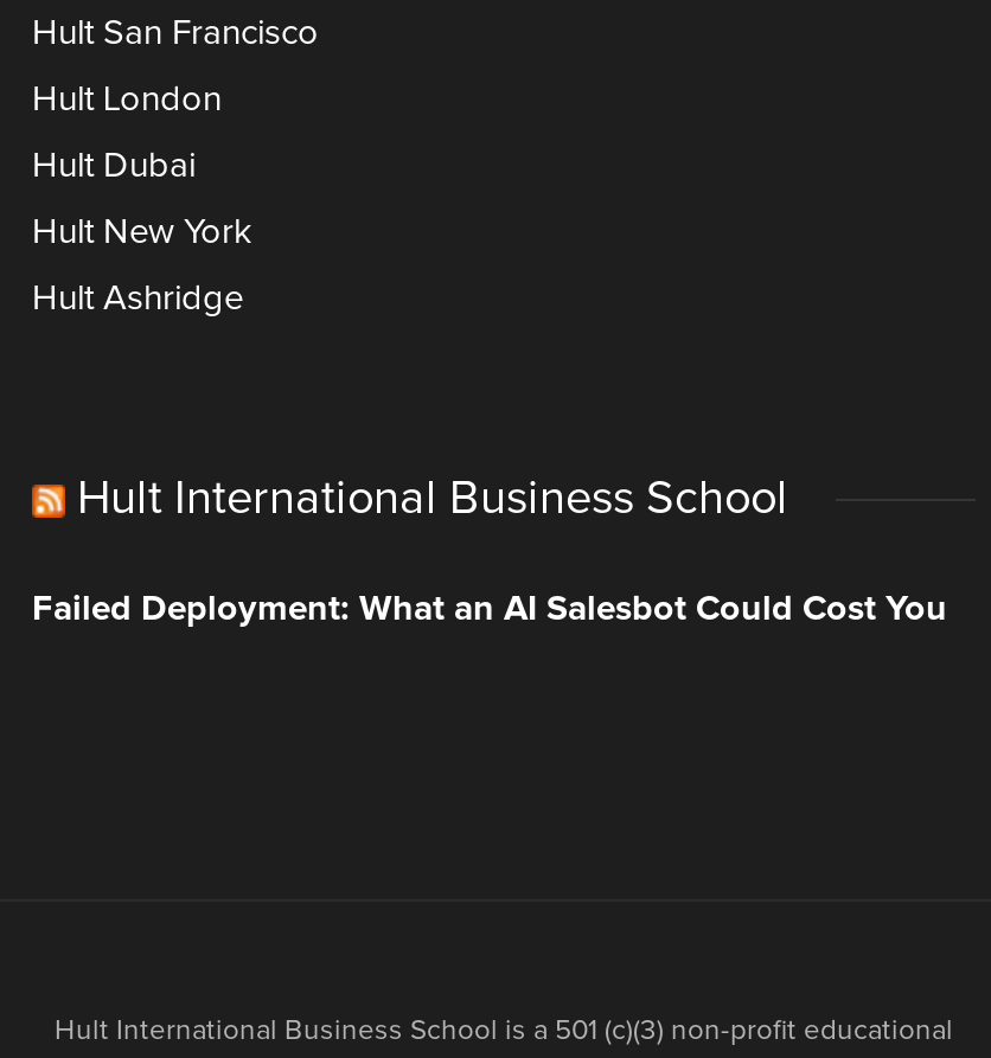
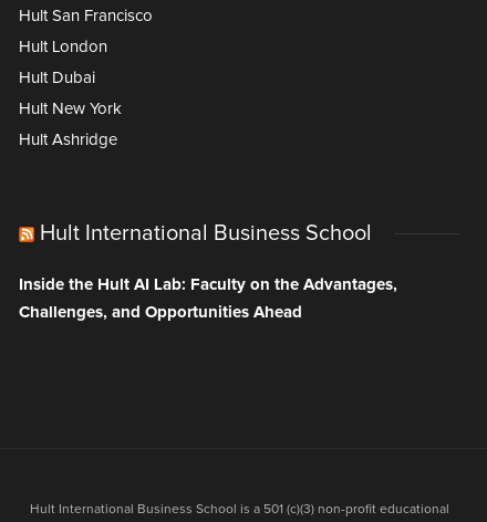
- Failed Deployment: What an AI Salesbot Could Cost You
+ Inside the Hult AI Lab: Faculty on the Advantages,
+ Challenges, and Opportunities Ahead
